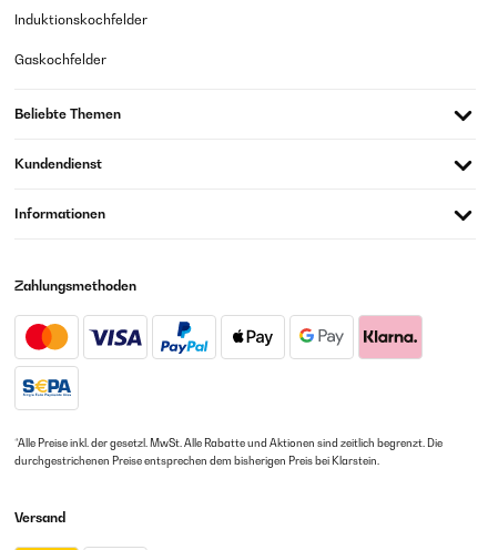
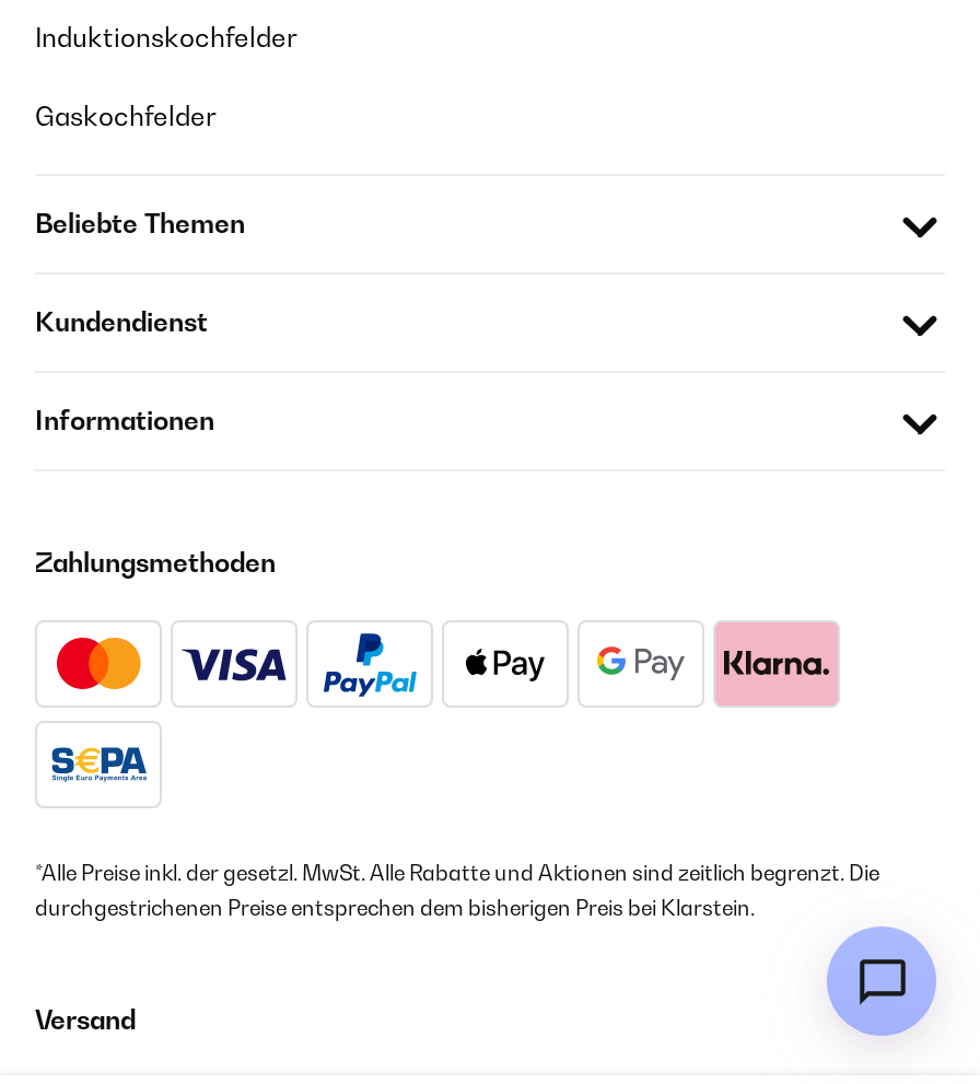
+ [image]
